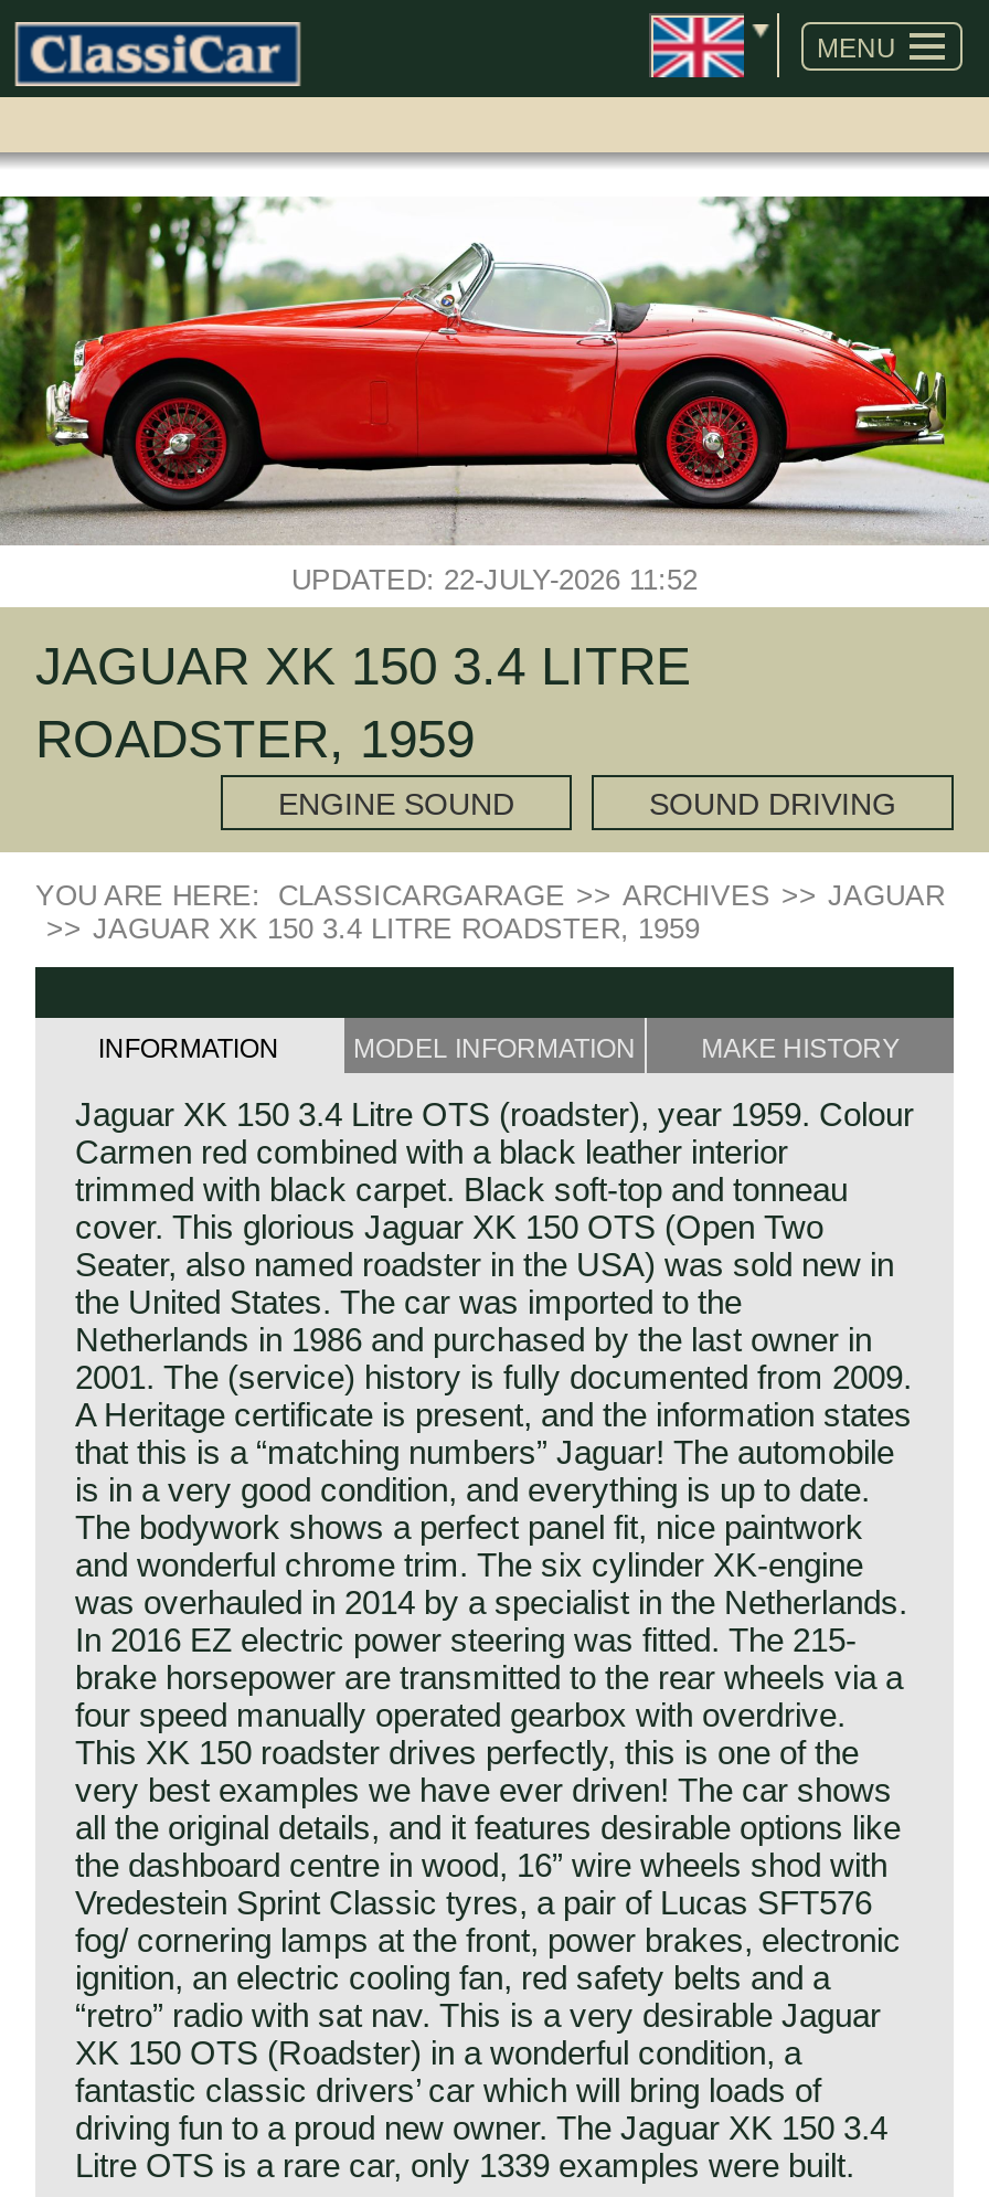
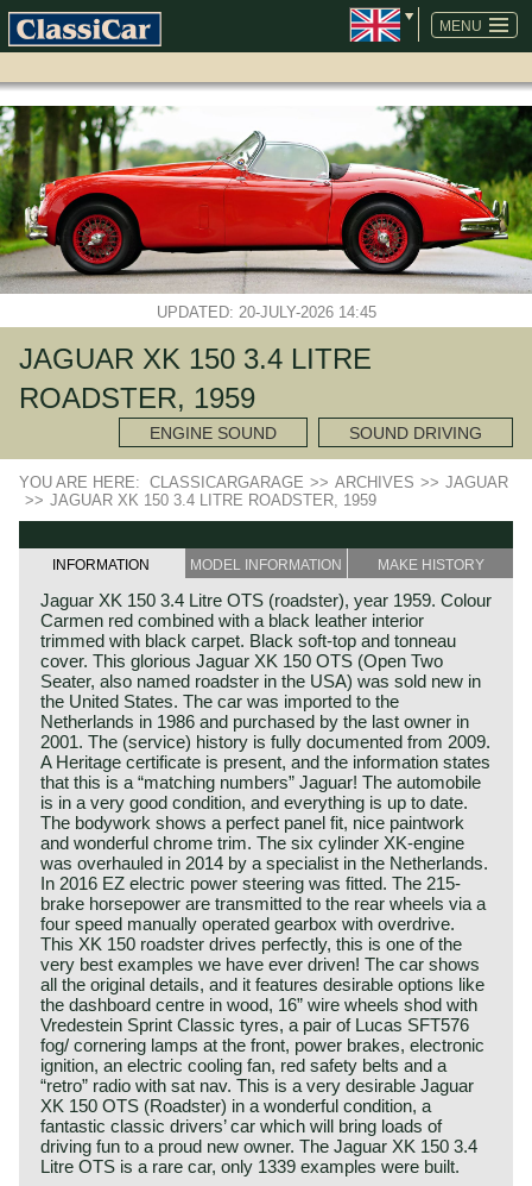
- UPDATED: 22-JULY-2026 11:52
+ UPDATED: 20-JULY-2026 14:45
